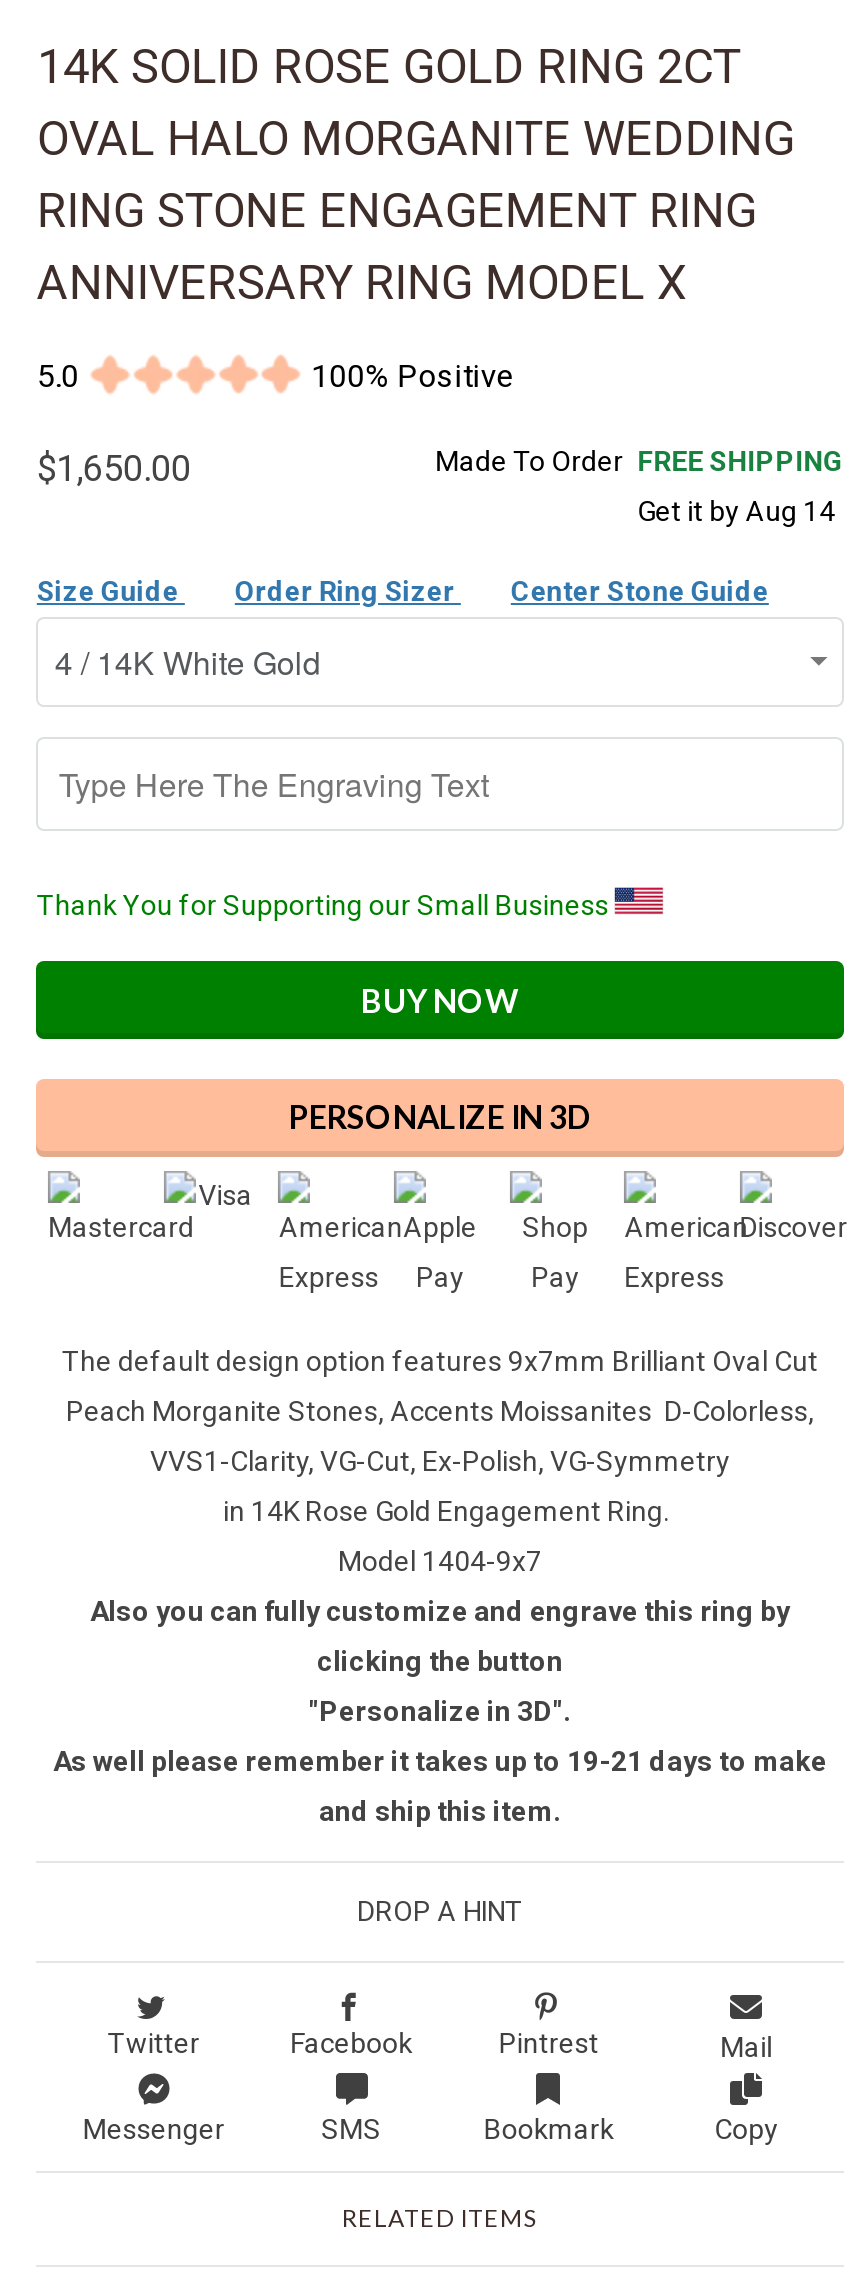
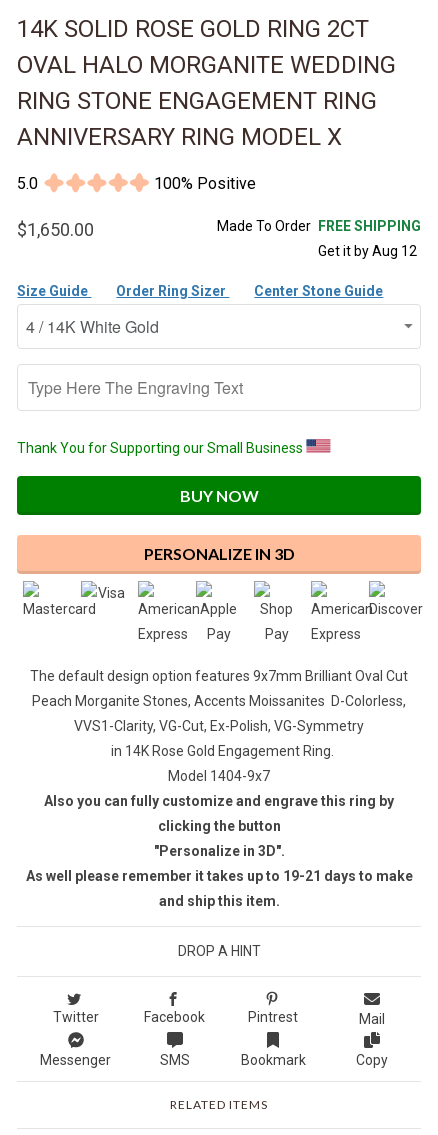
- Get it by Aug 14
+ Get it by Aug 12
